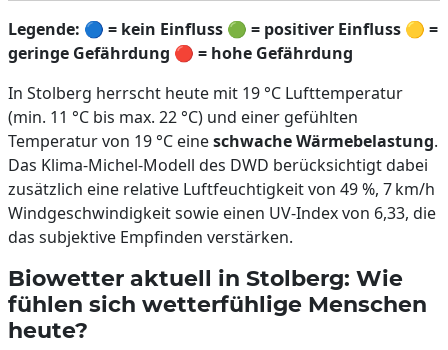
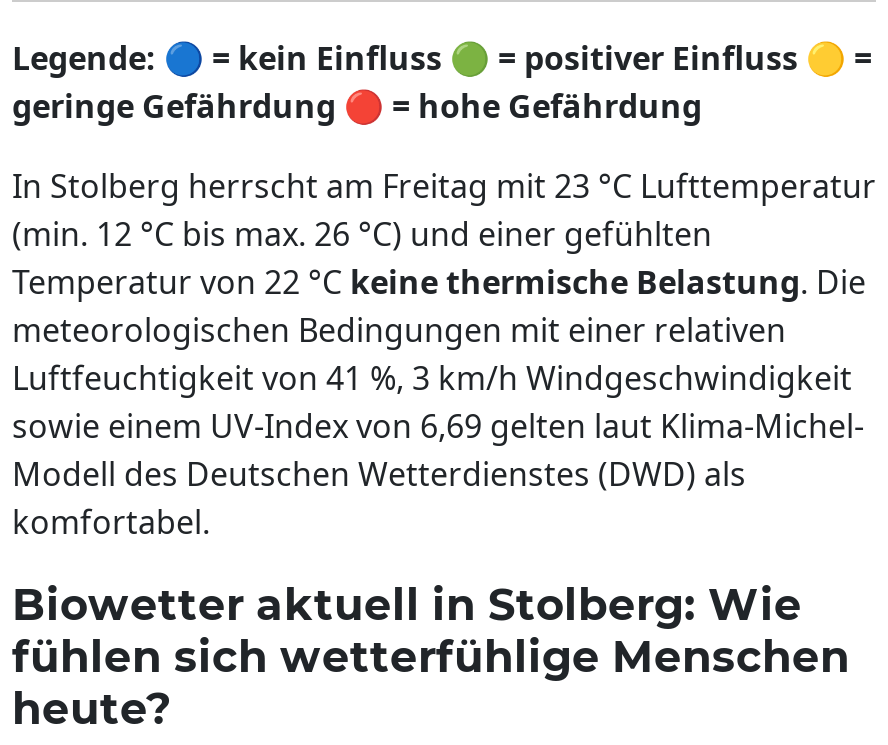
- In Stolberg herrscht heute mit 19 °C Lufttemperatur
- (min. 11 °C bis max. 22 °C) und einer gefühlten
- Temperatur von 19 °C eine schwache Wärmebelastung.
- Das Klima-Michel-Modell des DWD berücksichtigt dabei
- zusätzlich eine relative Luftfeuchtigkeit von 49 %, 7 km/h
- Windgeschwindigkeit sowie einen UV-Index von 6,33, die
- das subjektive Empfinden verstärken.
+ In Stolberg herrscht am Freitag mit 23 °C Lufttemperatur
+ (min. 12 °C bis max. 26 °C) und einer gefühlten
+ Temperatur von 22 °C keine thermische Belastung. Die
+ meteorologischen Bedingungen mit einer relativen
+ Luftfeuchtigkeit von 41 %, 3 km/h Windgeschwindigkeit
+ sowie einem UV-Index von 6,69 gelten laut Klima-Michel-
+ Modell des Deutschen Wetterdienstes (DWD) als
+ komfortabel.
